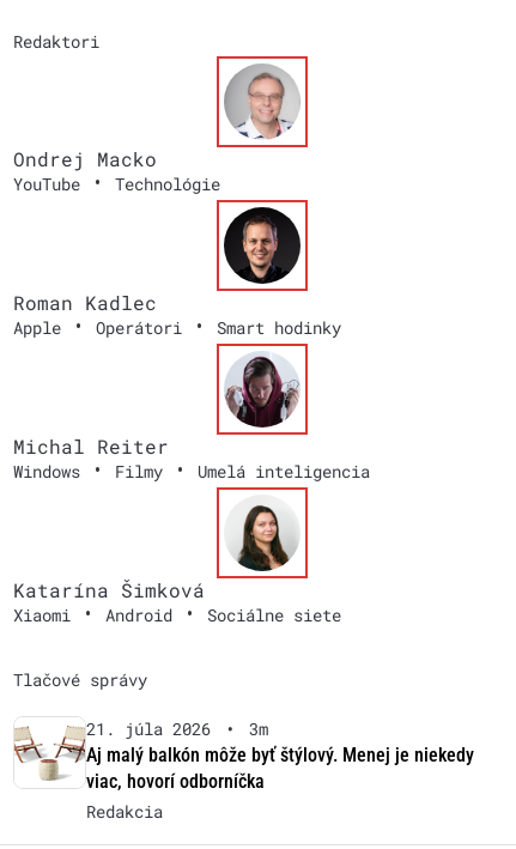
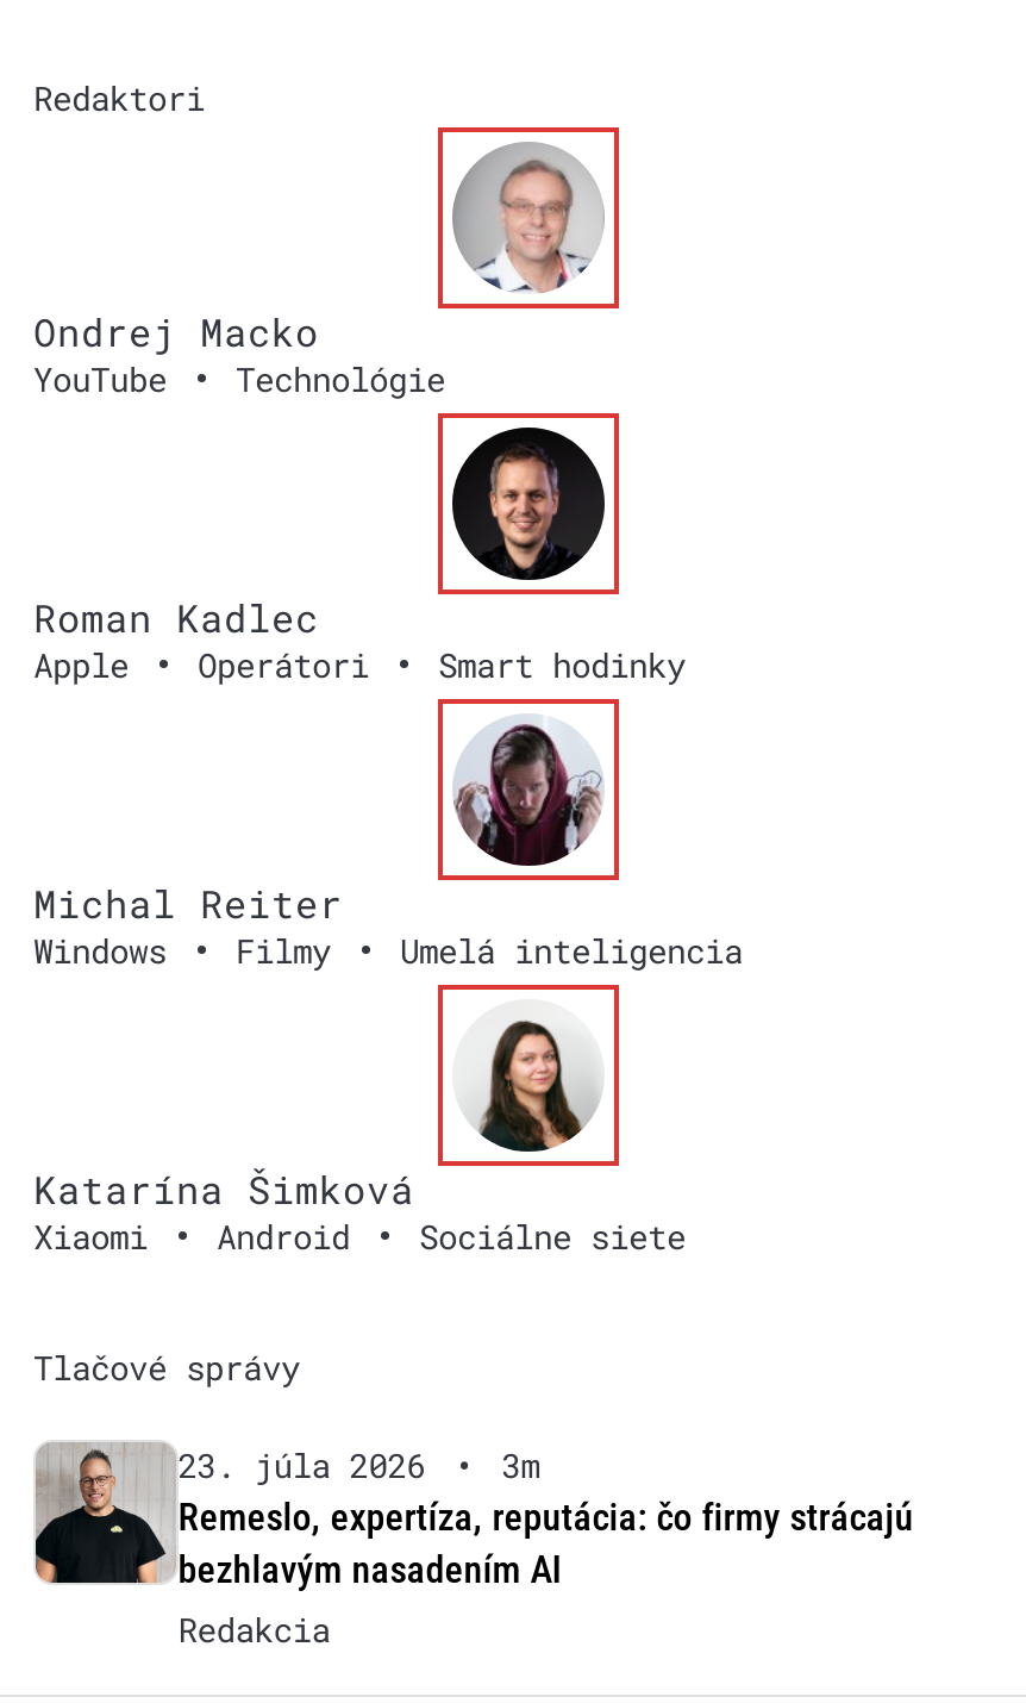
- [image]
- 21. júla 2026
+ [image]
+ 23. júla 2026

- Aj malý balkón môže byť štýlový. Menej je niekedy
- viac, hovorí odborníčka
+ Remeslo, expertíza, reputácia: čo firmy strácajú
+ bezhlavým nasadením AI
